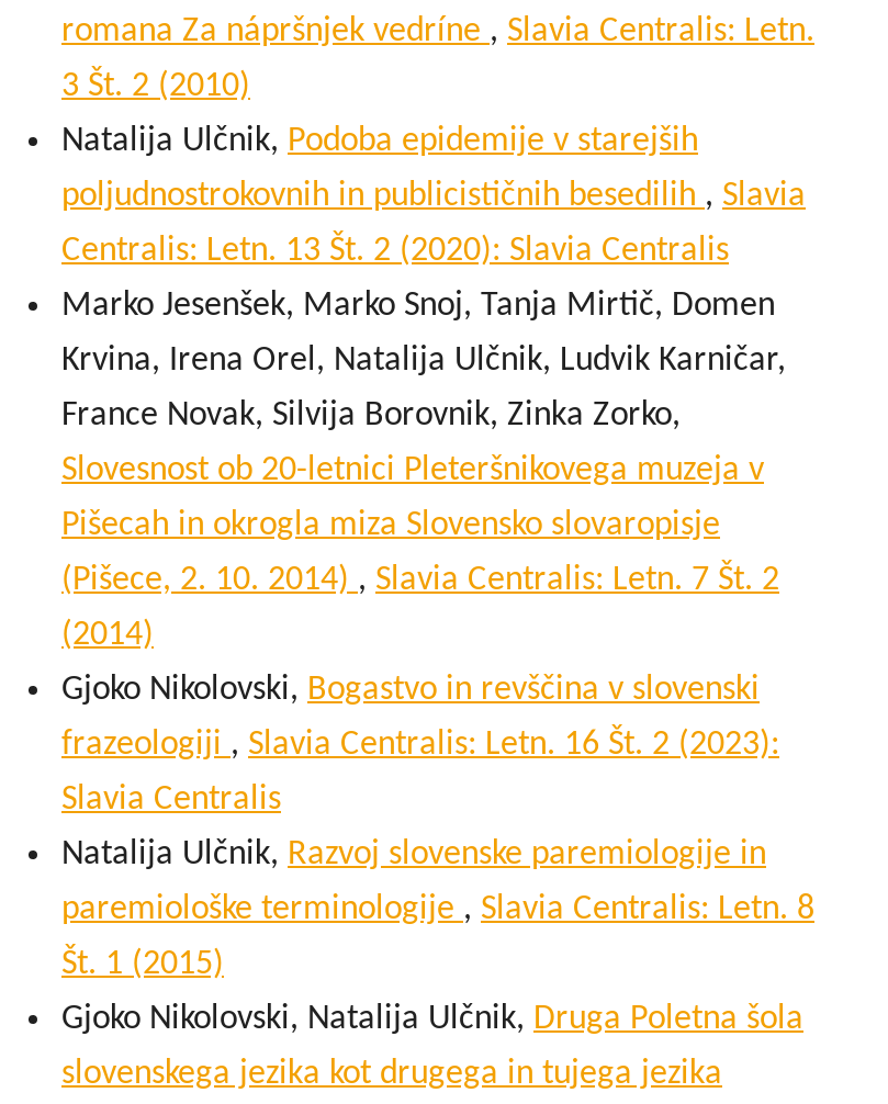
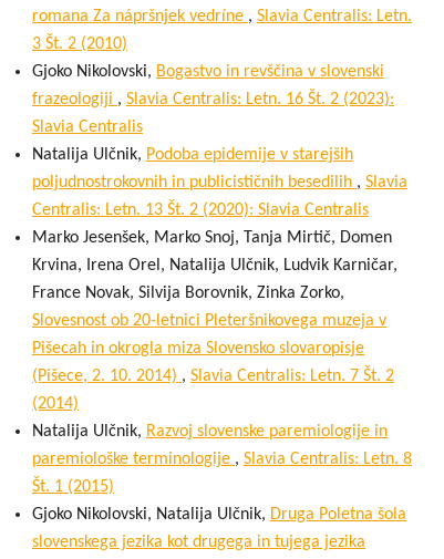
moved down: Natalija Ulčnik, Podoba epidemije v starejših | poljudnostrokovnih in publicističnih besedilih, Slavia | Centralis: Letn. 13 Št. 2 (2020): Slavia Centralis | ... | (Pišece, 2. 10. 2014), Slavia Centralis: Letn. 7 Št. 2 | (2014)

moved up: Gjoko Nikolovski, Bogastvo in revščina v slovenski | frazeologiji, Slavia Centralis: Letn. 16 Št. 2 (2023): | Slavia Centralis
